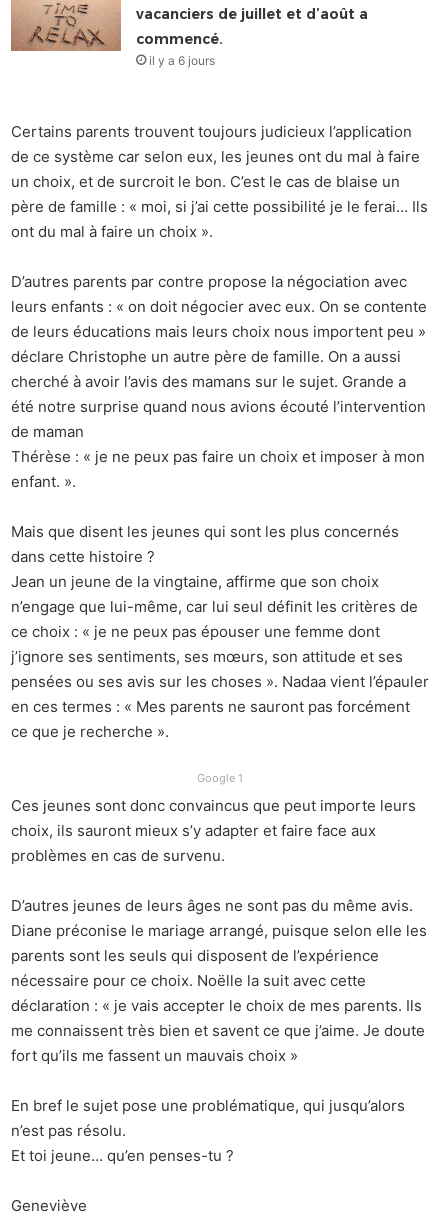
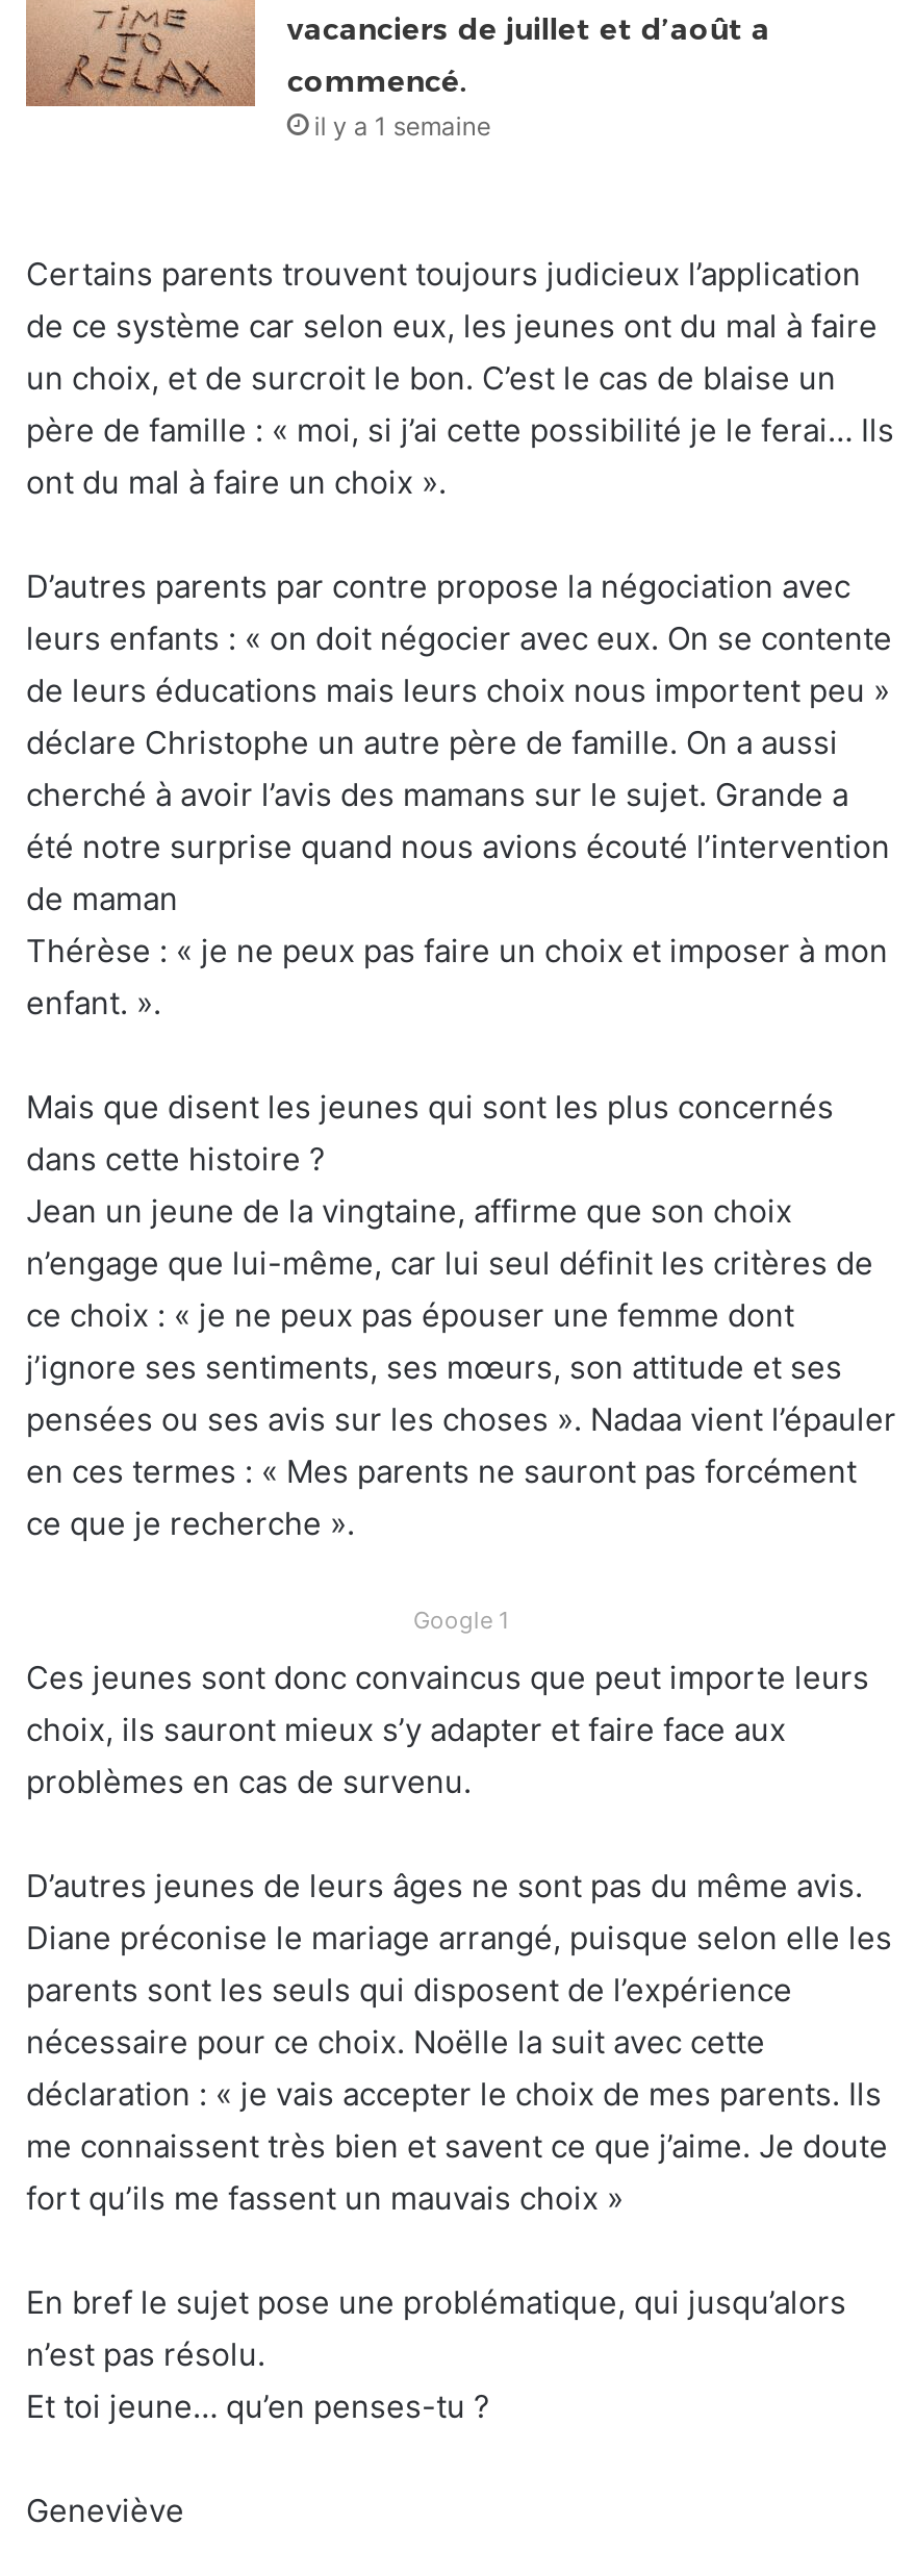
- il y a 6 jours
+ il y a 1 semaine
